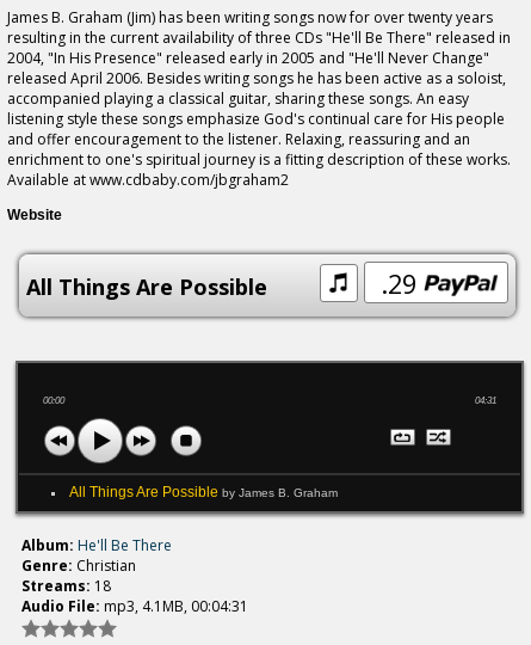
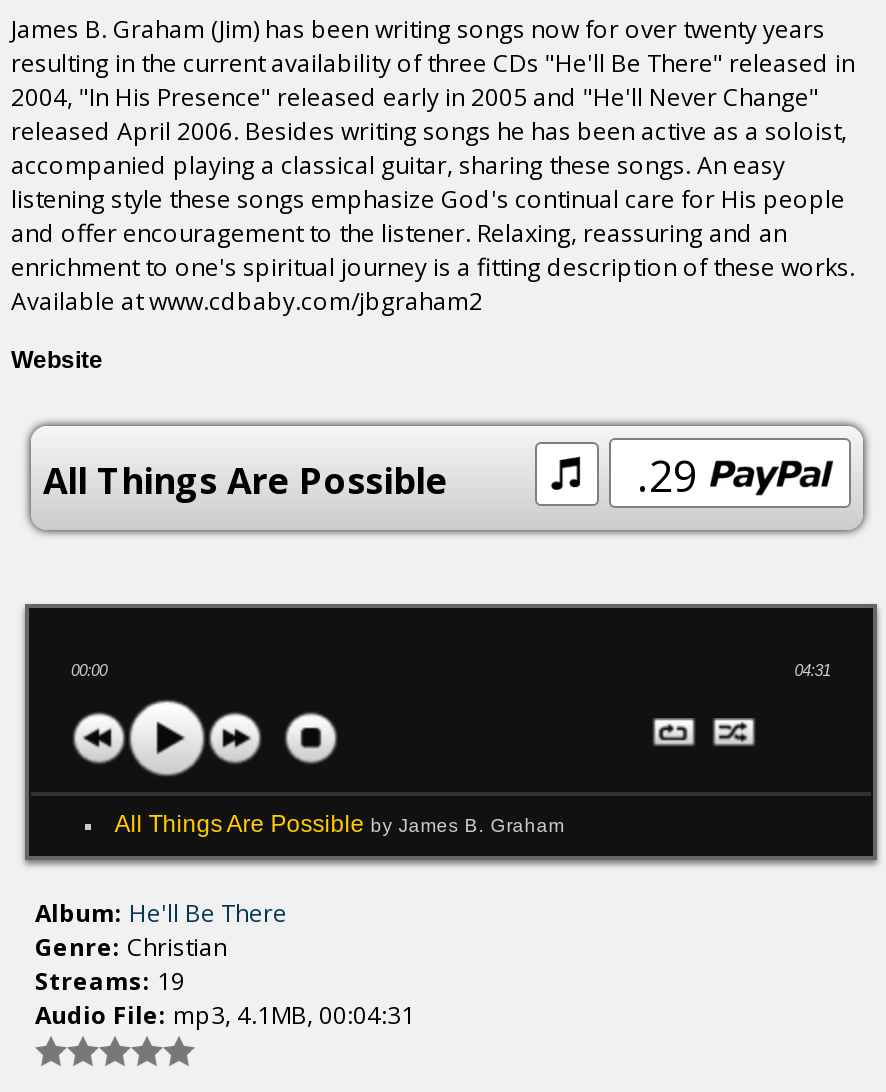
- Streams: 18
+ Streams: 19
